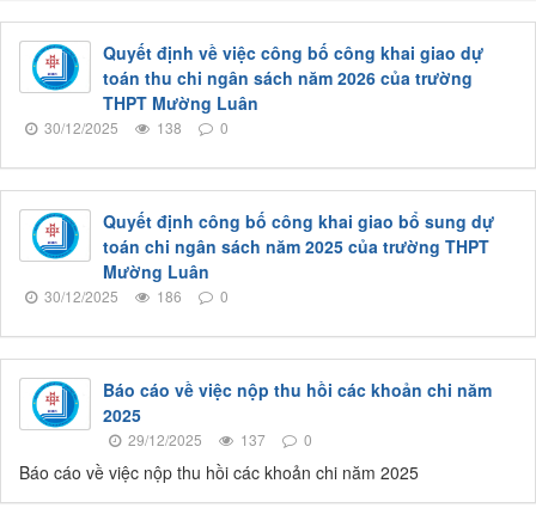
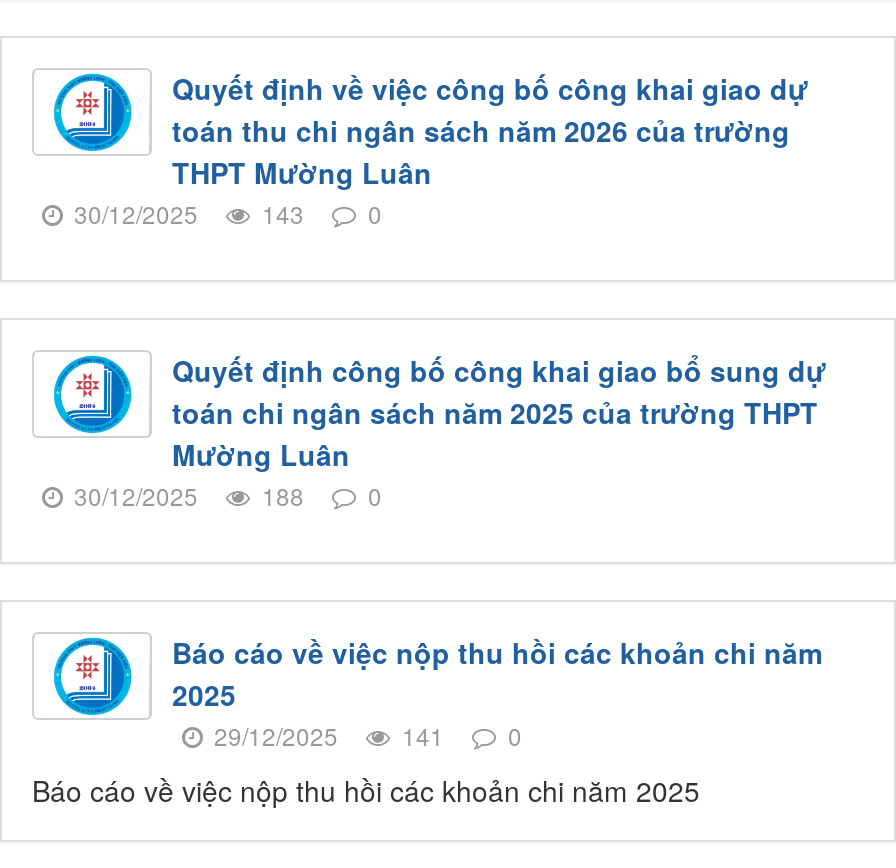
- 30/12/2025 138 0
+ 30/12/2025 143 0

- 30/12/2025 186 0
+ 30/12/2025 188 0

- 29/12/2025 137 0
+ 29/12/2025 141 0
